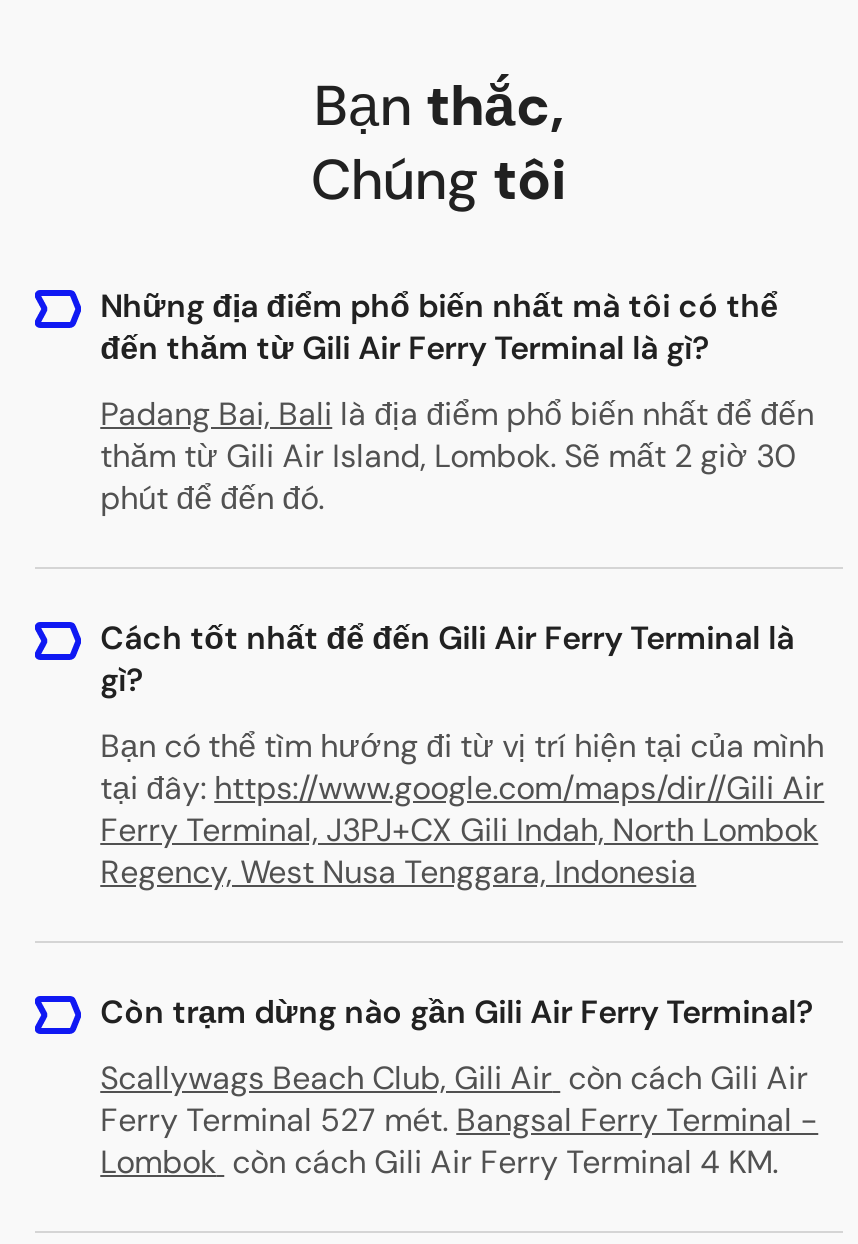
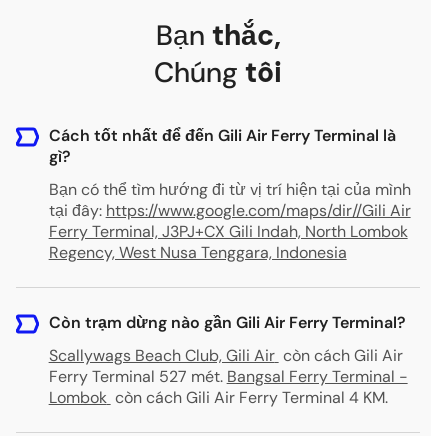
- Những địa điểm phổ biến nhất mà tôi có thể
- đến thăm từ Gili Air Ferry Terminal là gì?
- Padang Bai, Bali là địa điểm phổ biến nhất để đến
- thăm từ Gili Air Island, Lombok. Sẽ mất 2 giờ 30
- phút để đến đó.
